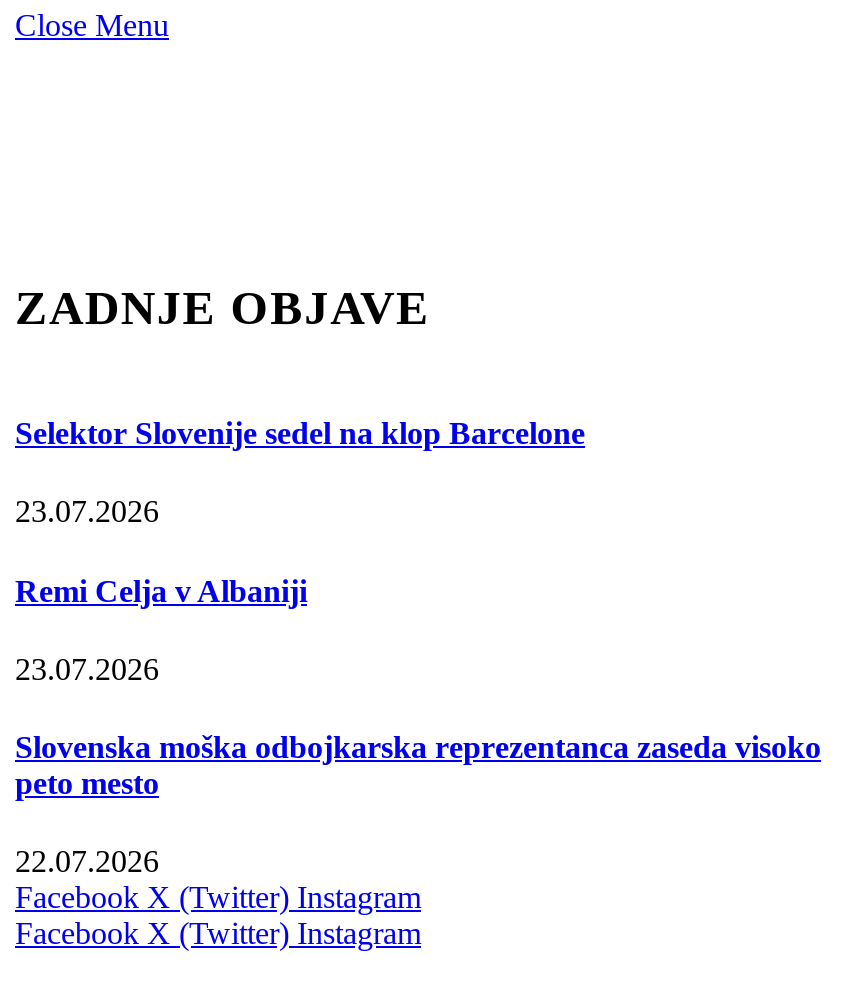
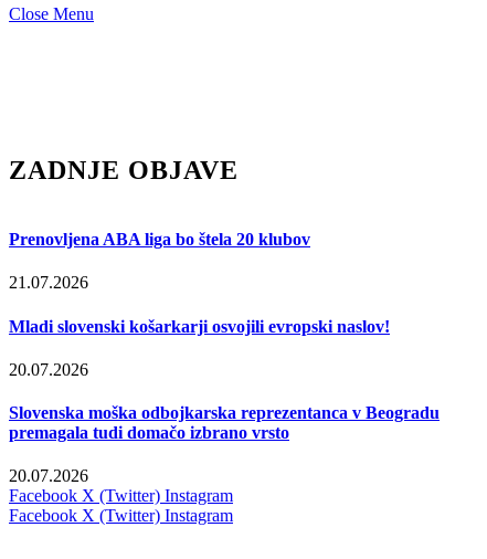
- Selektor Slovenije sedel na klop Barcelone
+ Prenovljena ABA liga bo štela 20 klubov

- 23.07.2026
+ 21.07.2026

- Remi Celja v Albaniji
+ Mladi slovenski košarkarji osvojili evropski naslov!

- 23.07.2026
+ 20.07.2026

- Slovenska moška odbojkarska reprezentanca zaseda visoko
- peto mesto
+ Slovenska moška odbojkarska reprezentanca v Beogradu
+ premagala tudi domačo izbrano vrsto

- 22.07.2026
+ 20.07.2026
